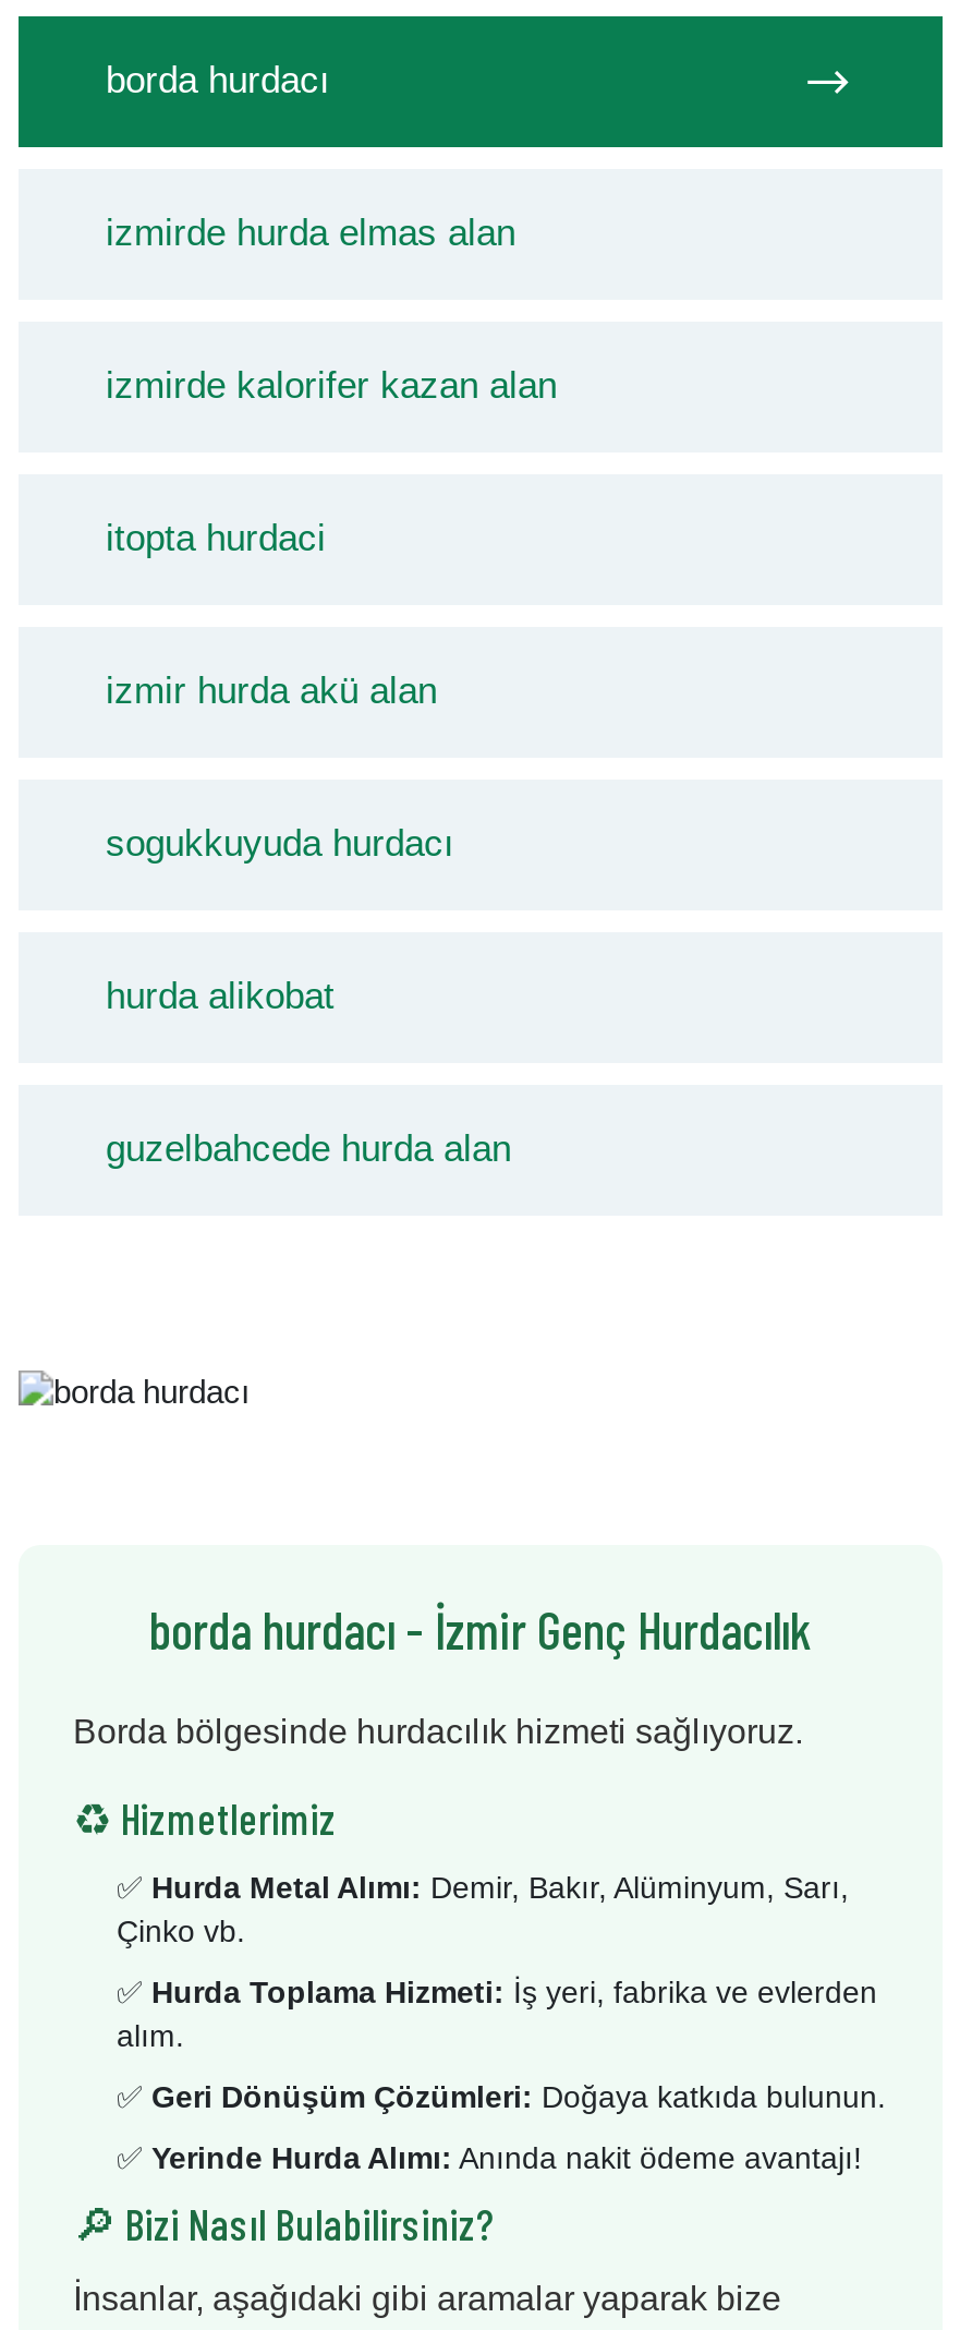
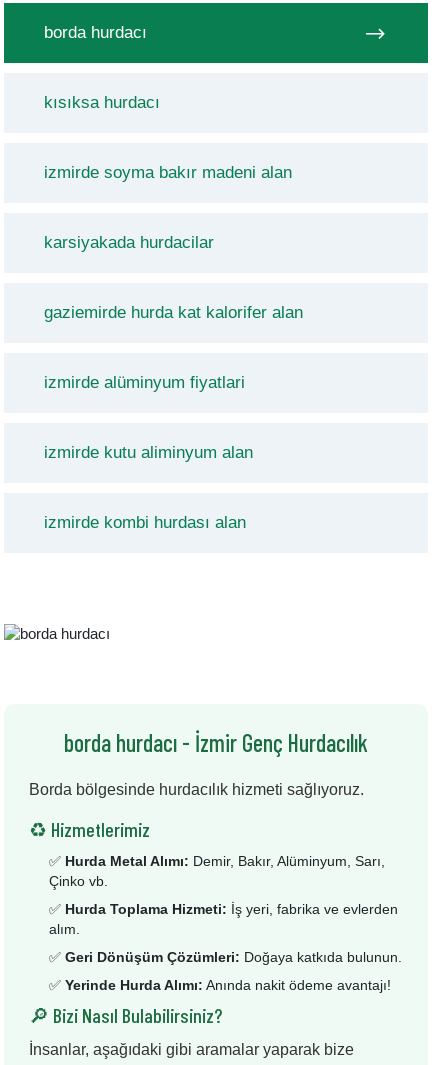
- izmirde hurda elmas alan
+ kısıksa hurdacı

- izmirde kalorifer kazan alan
+ izmirde soyma bakır madeni alan

- itopta hurdaci
+ karsiyakada hurdacilar

- izmir hurda akü alan
+ gaziemirde hurda kat kalorifer alan

- sogukkuyuda hurdacı
+ izmirde alüminyum fiyatlari

- hurda alikobat
+ izmirde kutu aliminyum alan

- guzelbahcede hurda alan
+ izmirde kombi hurdası alan
